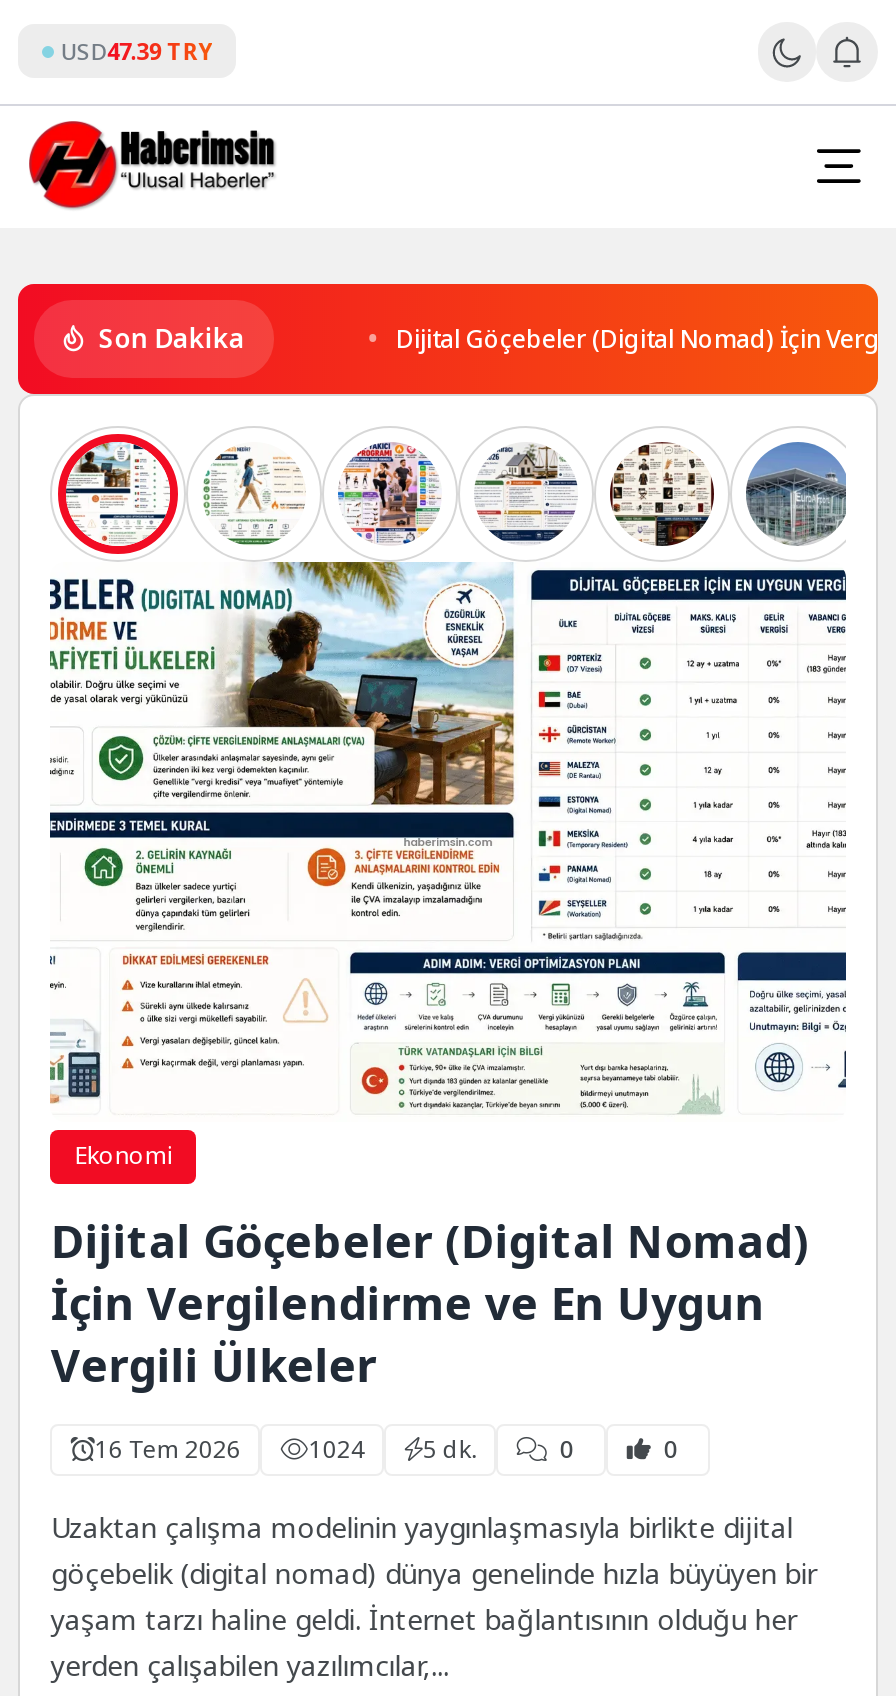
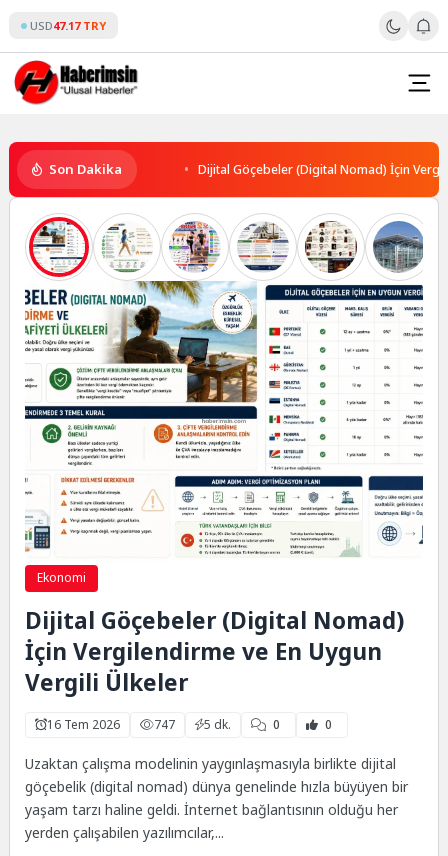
- USD47.39 TRY
+ USD47.17 TRY

- 16 Tem 2026 1024 5 dk.
+ 16 Tem 2026 747 5 dk.
